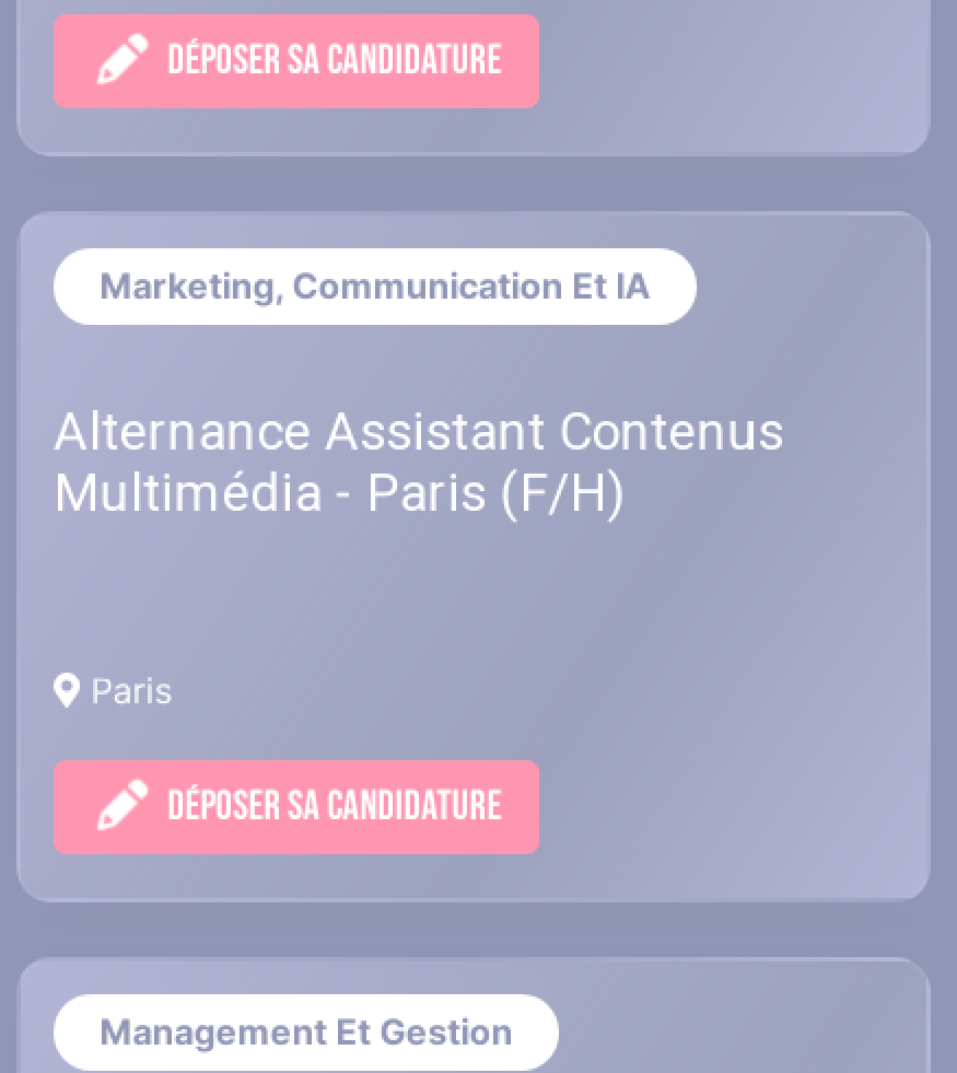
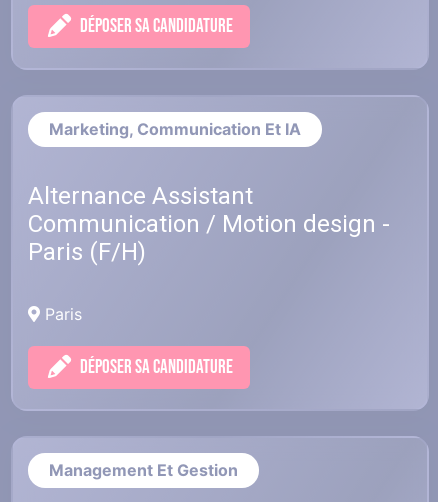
- Alternance Assistant Contenus
- Multimédia - Paris (F/H)
+ Alternance Assistant
+ Communication / Motion design -
+ Paris (F/H)
